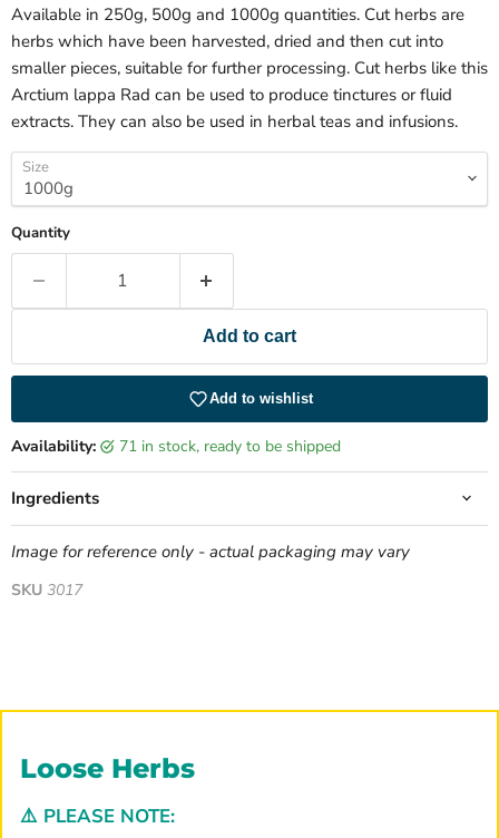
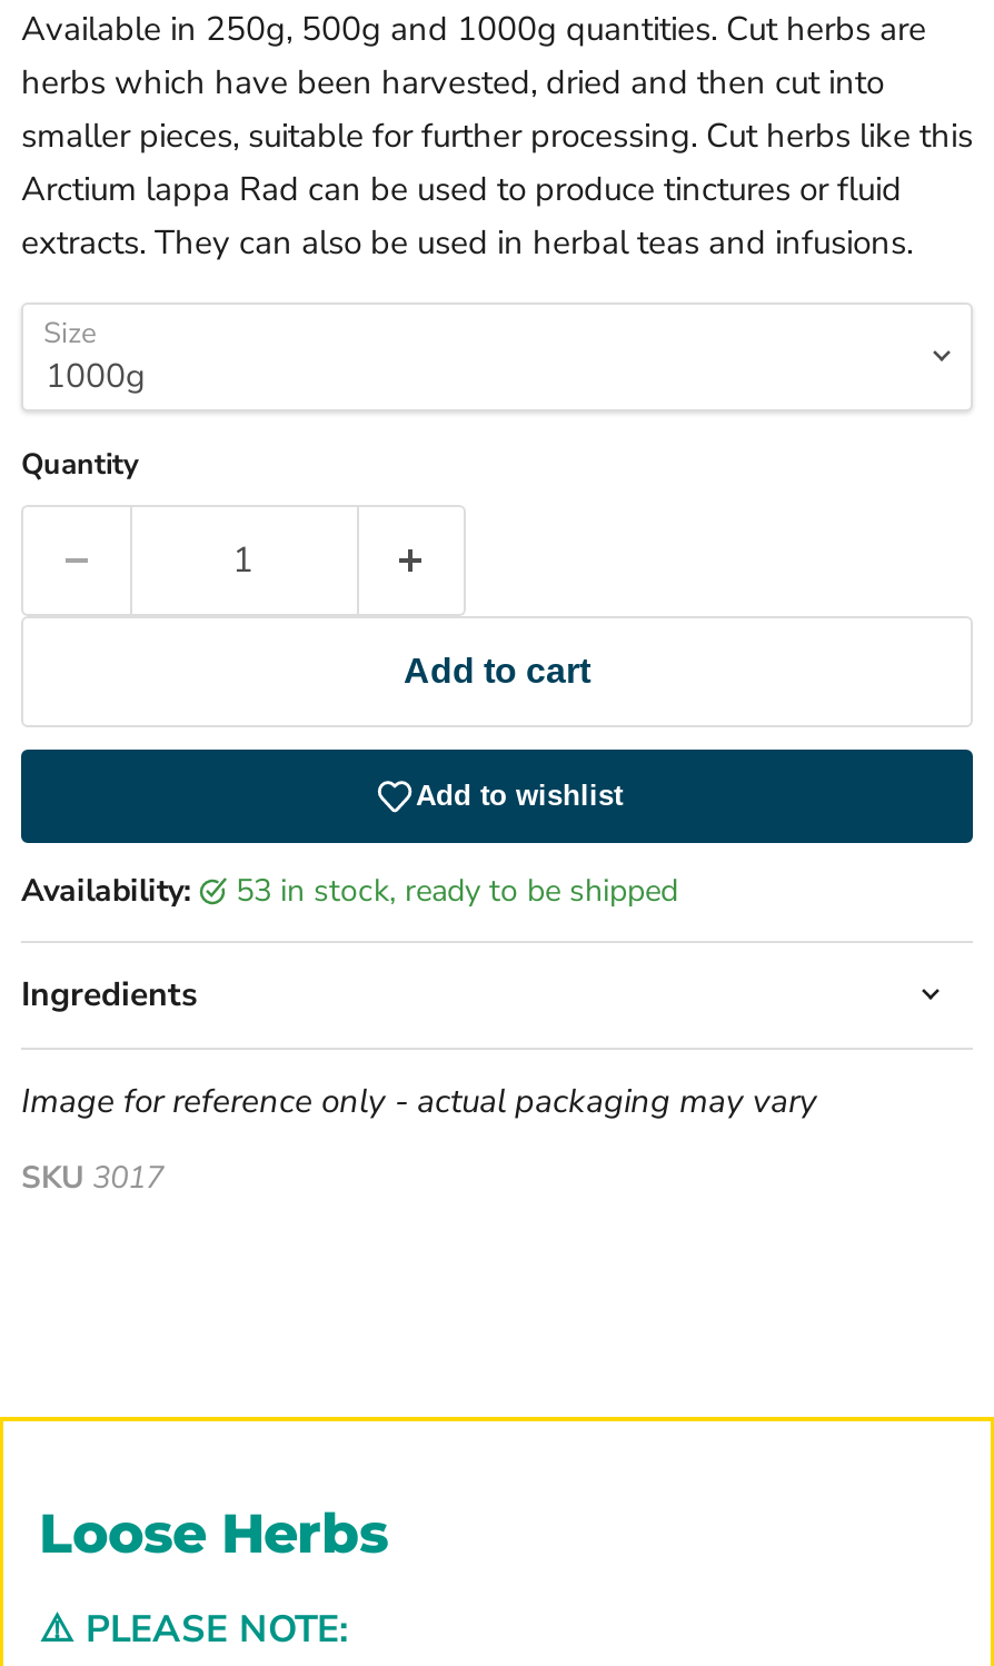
- 71 in stock, ready to be shipped
+ 53 in stock, ready to be shipped
